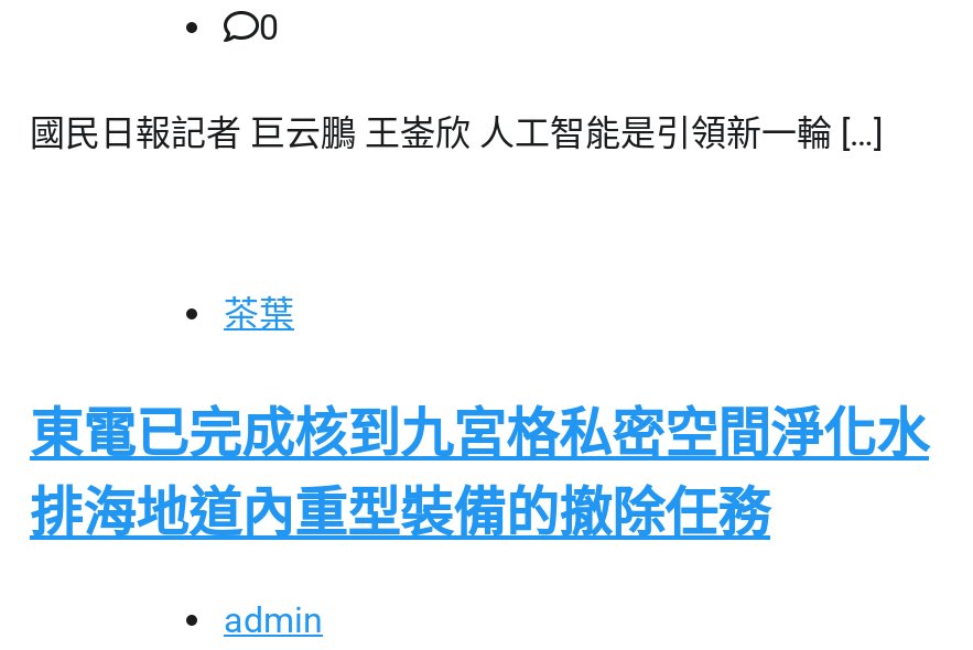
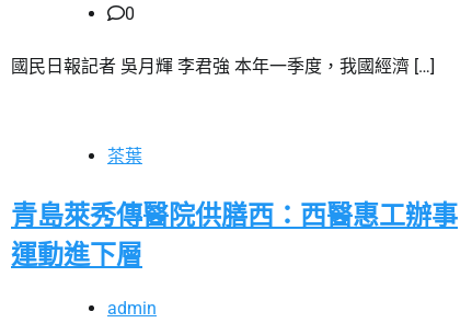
- 國民日報記者 巨云鵬 王崟欣 人工智能是引領新一輪 […]
+ 國民日報記者 吳月輝 李君強 本年一季度，我國經濟 […]

- 東電已完成核到九宮格私密空間淨化水
- 排海地道內重型裝備的撤除任務
+ 青島萊秀傳醫院供膳西：西醫惠工辦事
+ 運動進下層
